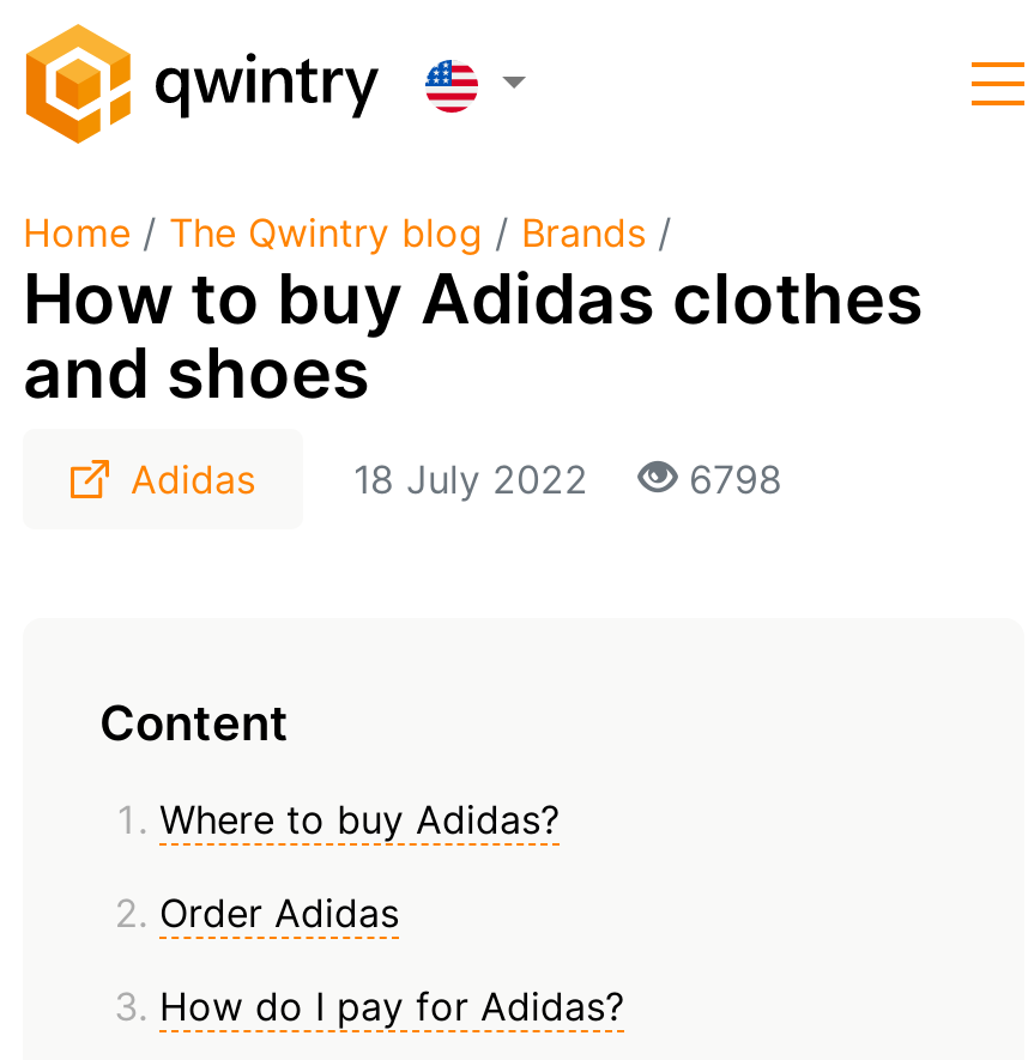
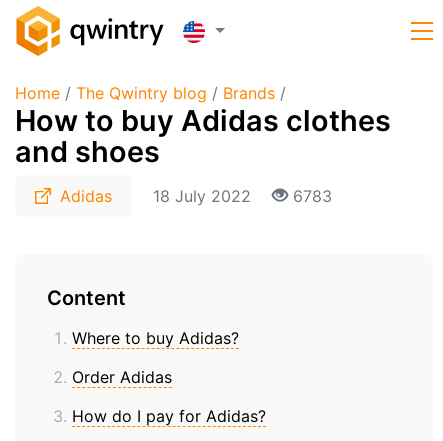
- 18 July 2022 6798
+ 18 July 2022 6783
